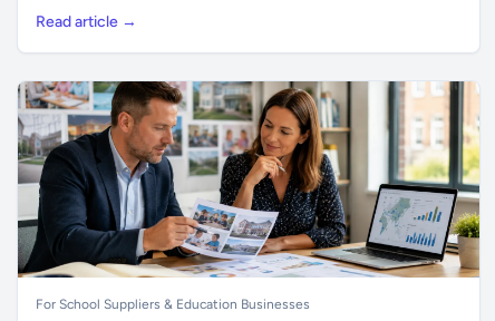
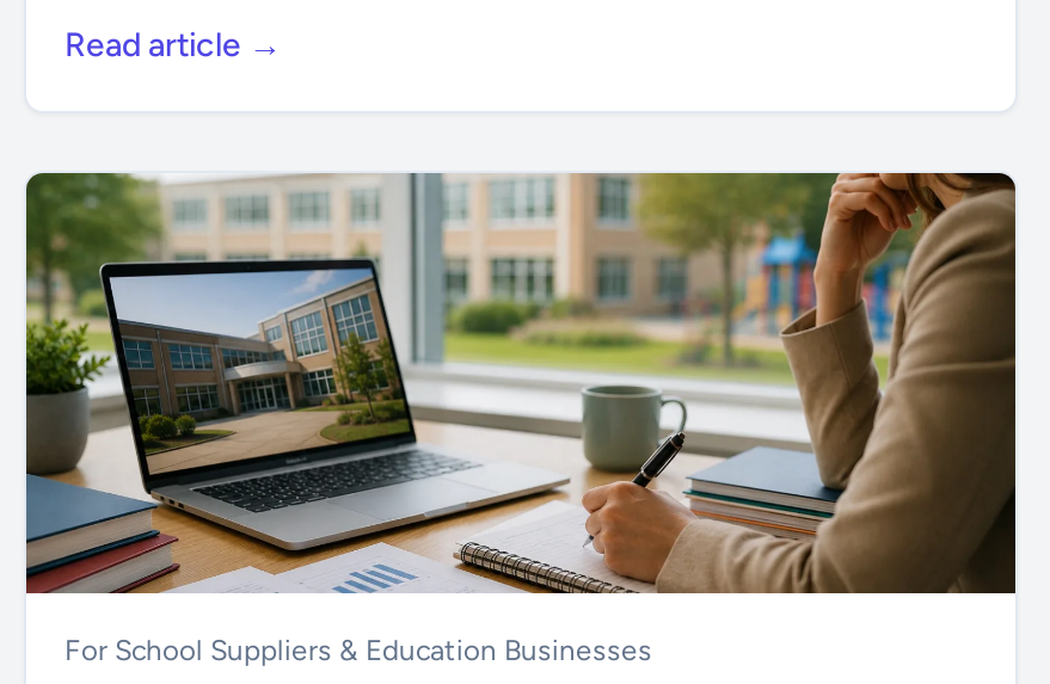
- [image]
+ [image]
